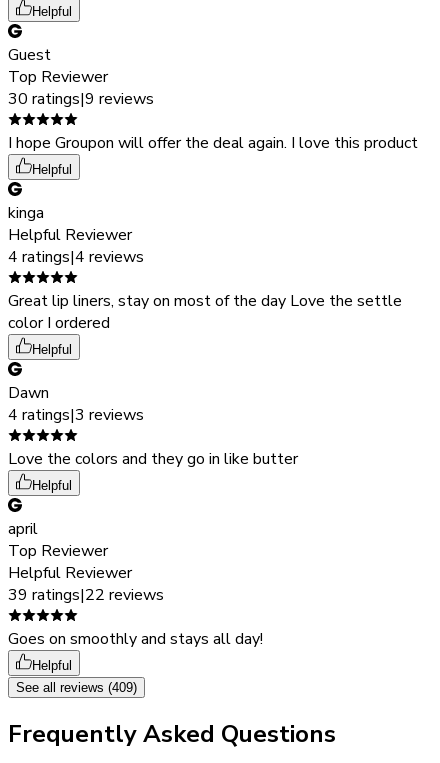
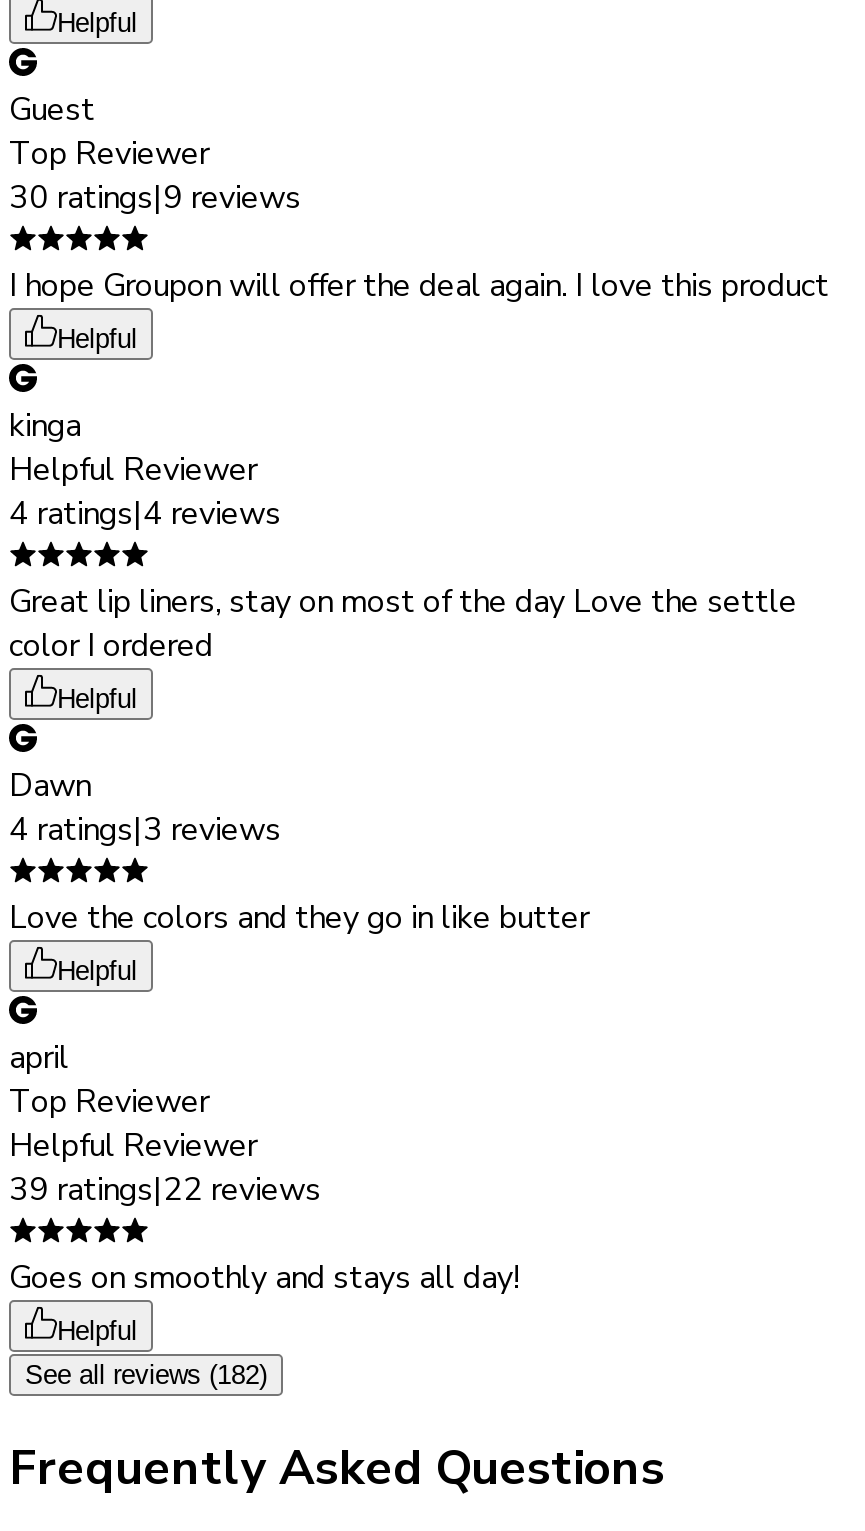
- See all reviews (409)
+ See all reviews (182)
